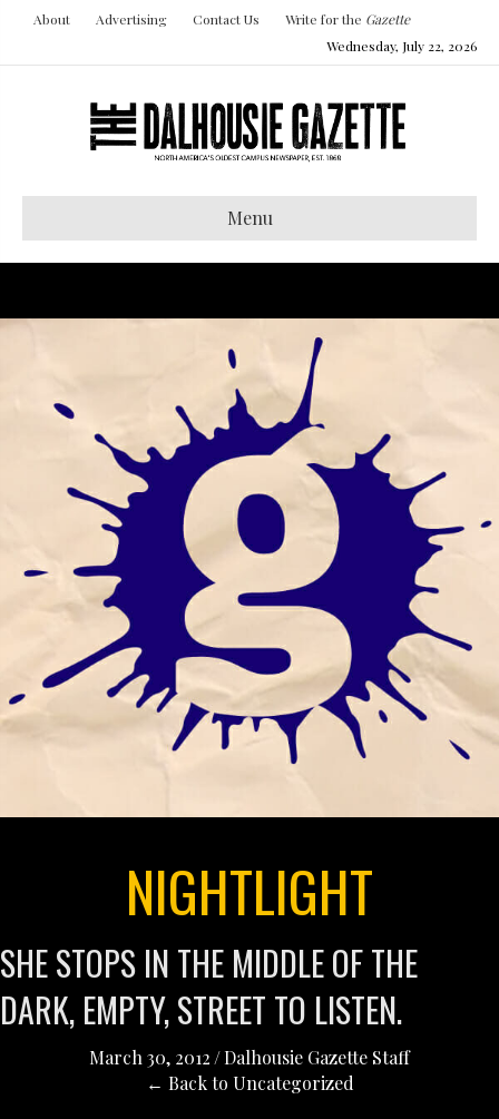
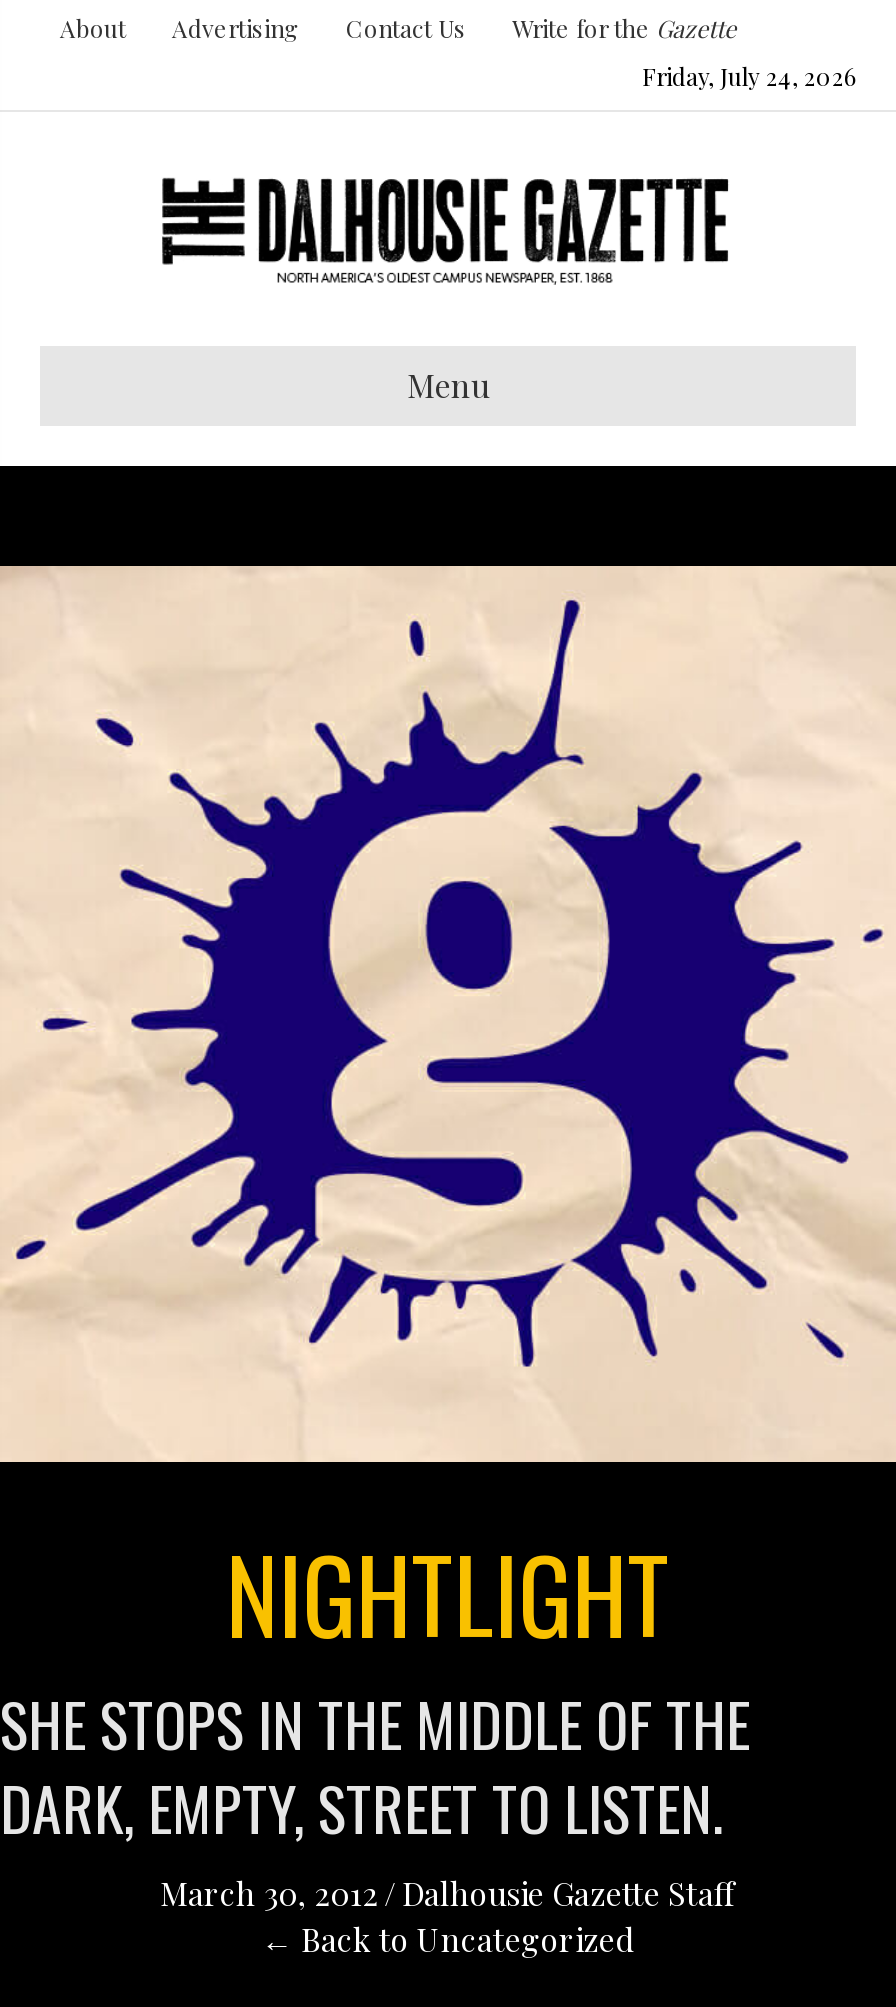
- Wednesday, July 22, 2026
+ Friday, July 24, 2026
